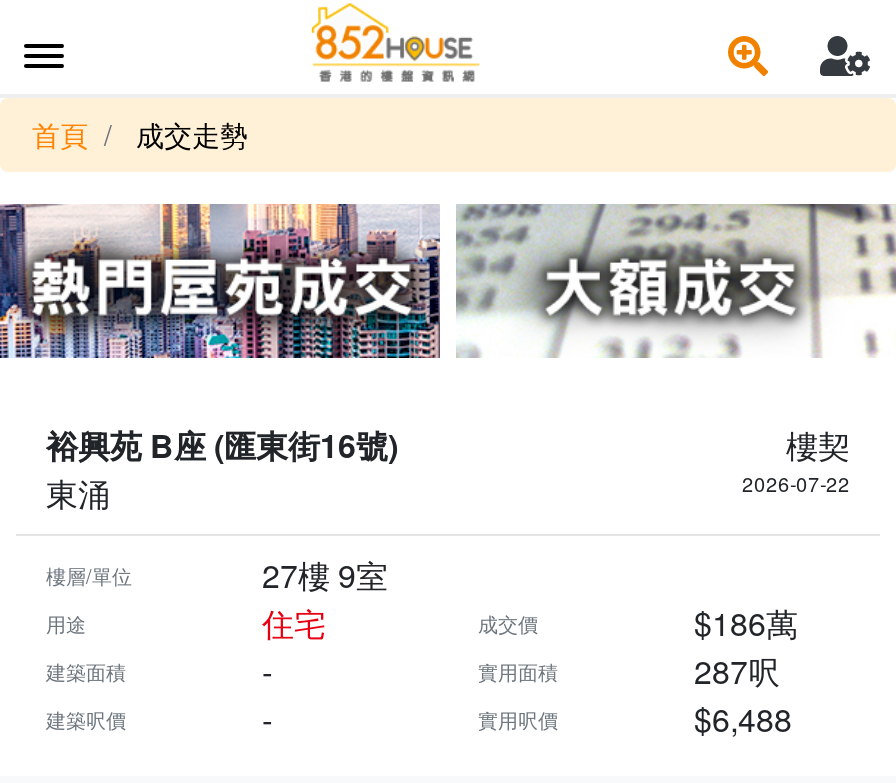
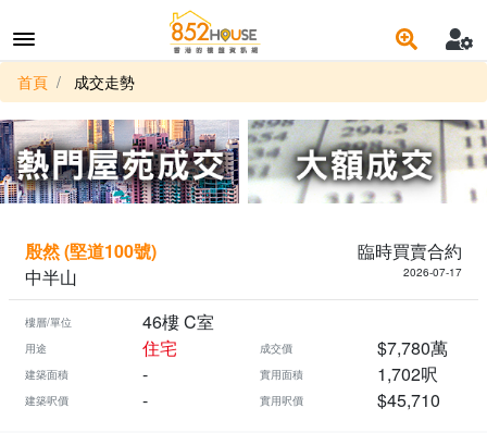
- 裕興苑 B座 (匯東街16號)
- 樓契
- 東涌
- 2026-07-22
+ 殷然 (堅道100號)
+ 臨時買賣合約
+ 中半山
+ 2026-07-17

- 27樓 9室
+ 46樓 C室

- $186萬
+ $7,780萬

- 287呎
+ 1,702呎

- $6,488
+ $45,710
